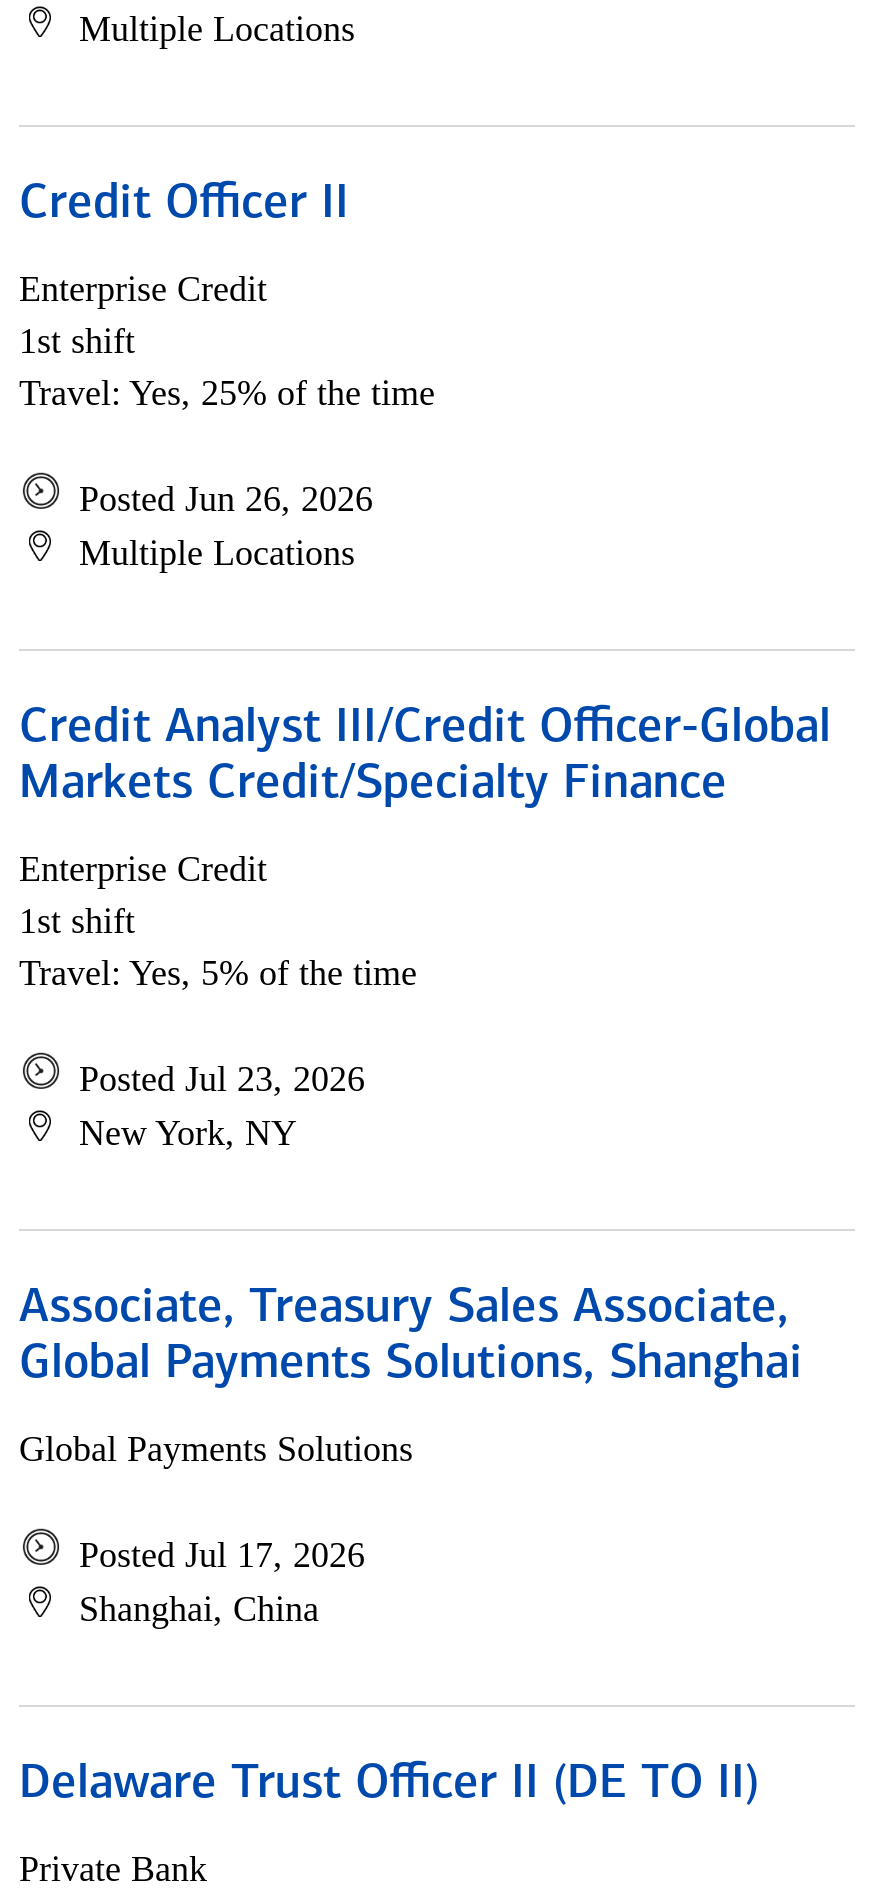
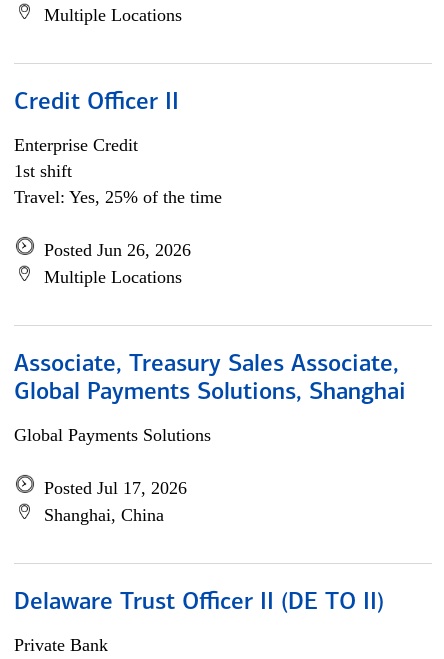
- Credit Analyst III/Credit Officer-Global
- Markets Credit/Specialty Finance
- Enterprise Credit
- 1st shift
- Travel: Yes, 5% of the time
- Posted Jul 23, 2026
- New York, NY
